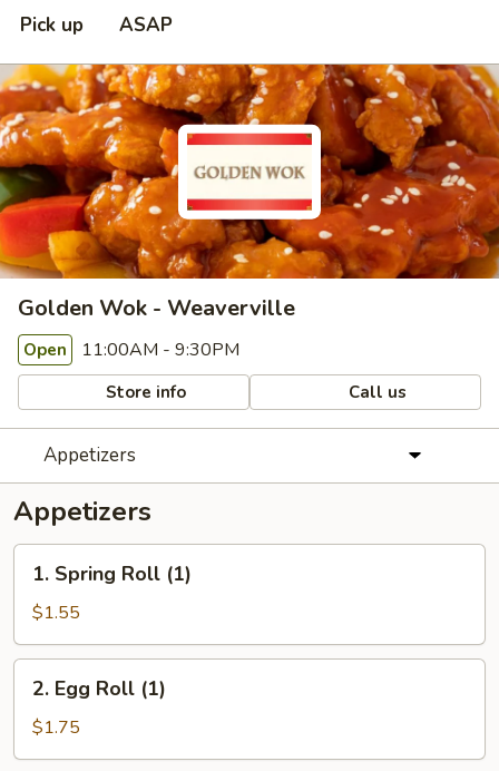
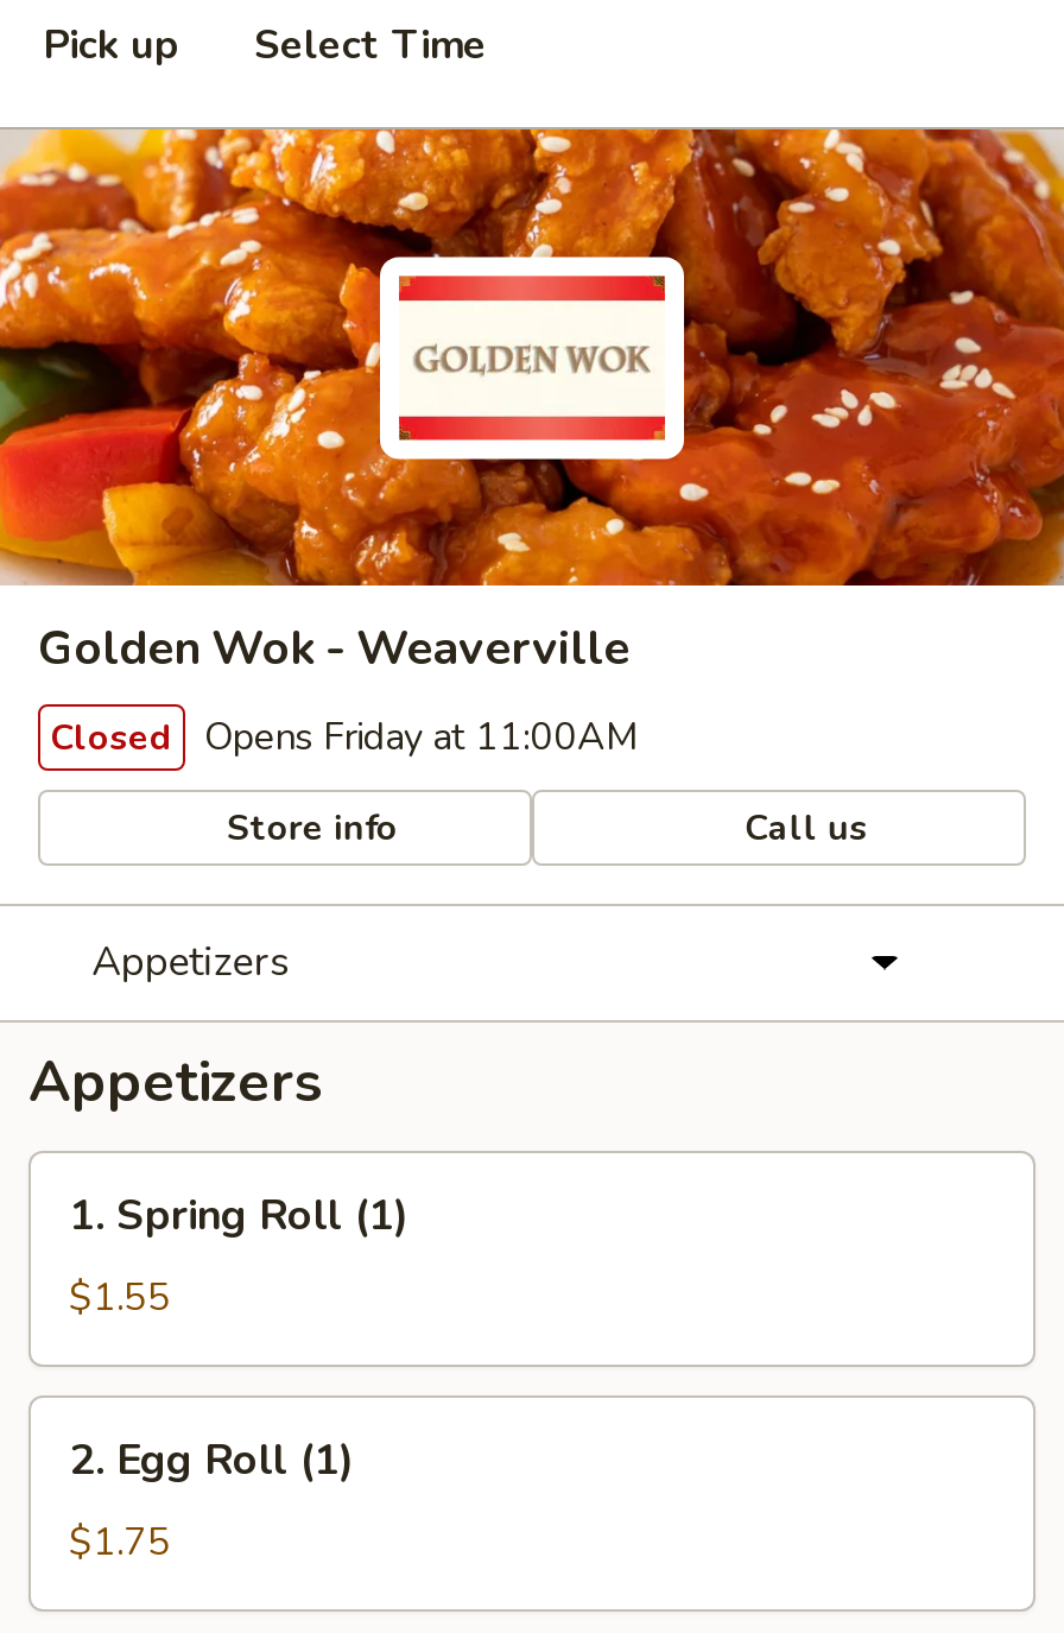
- ASAP
+ Select Time

- Open 11:00AM - 9:30PM
+ Closed Opens Friday at 11:00AM
